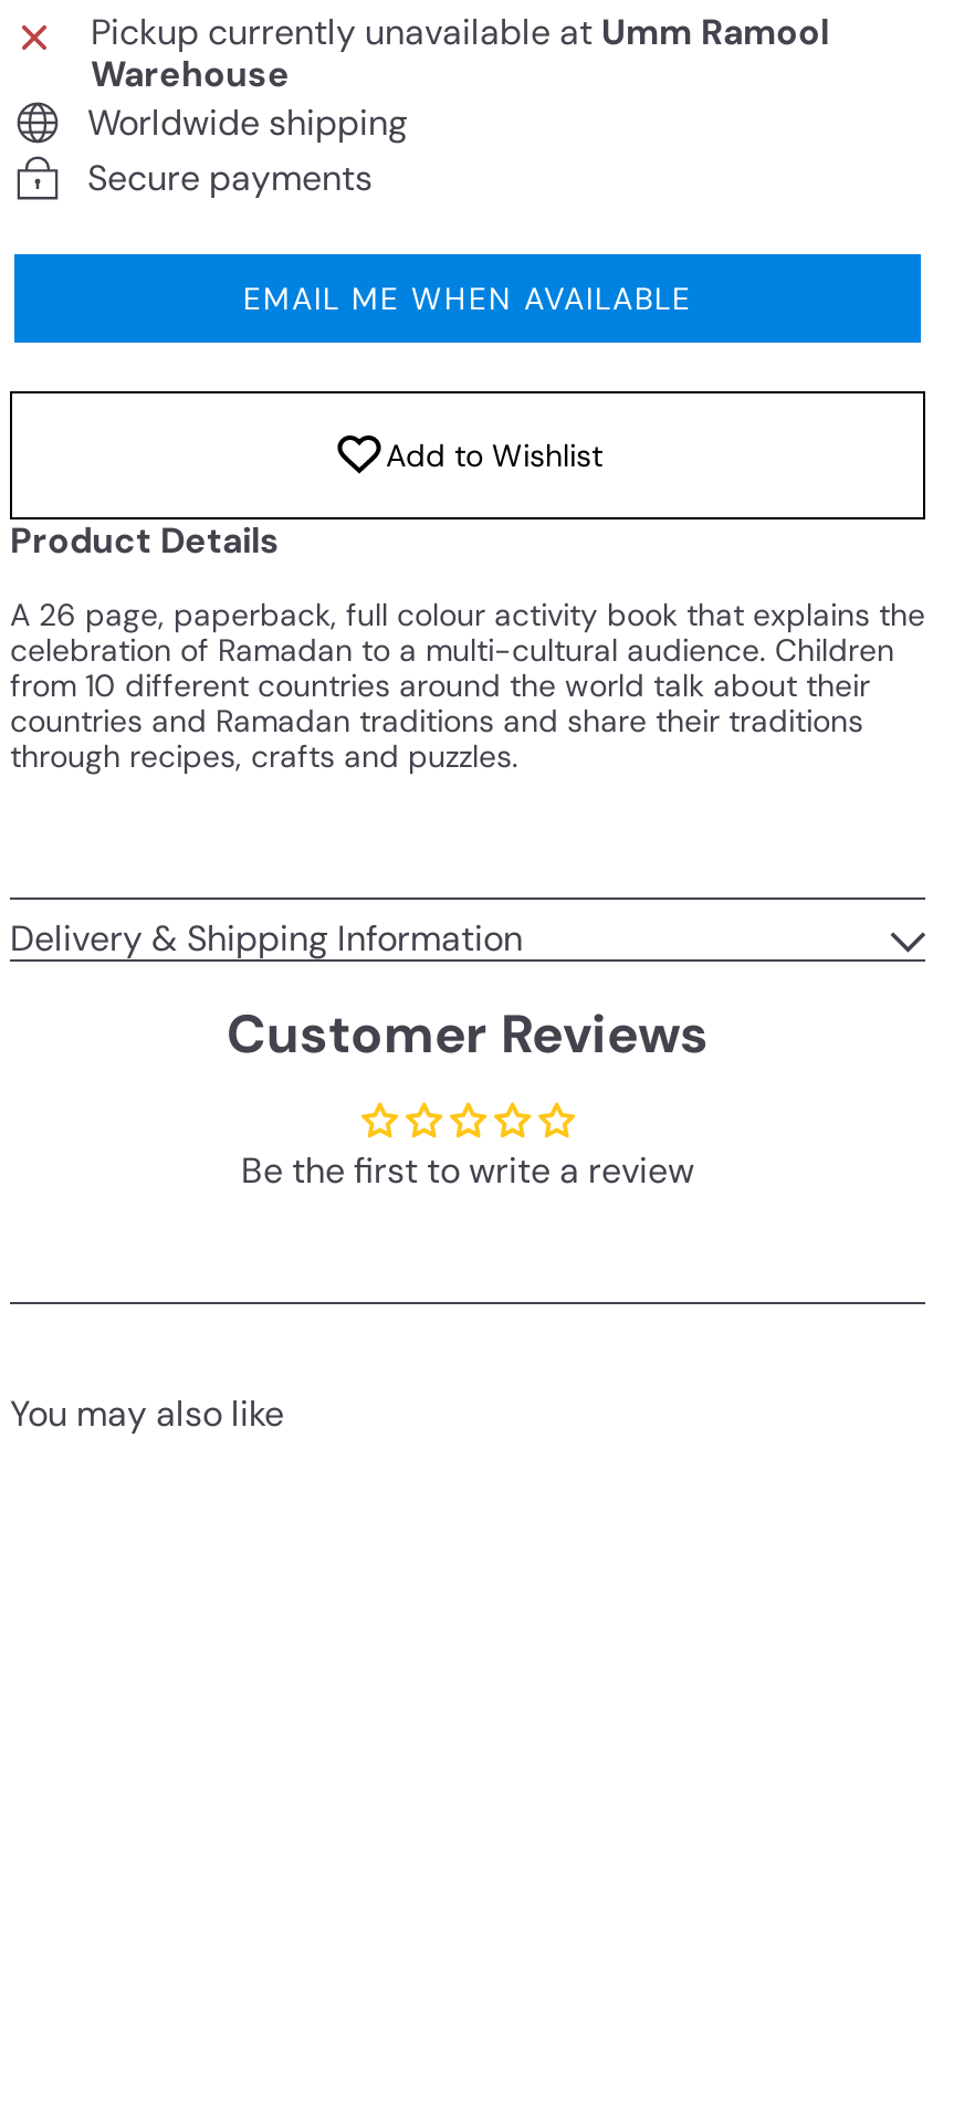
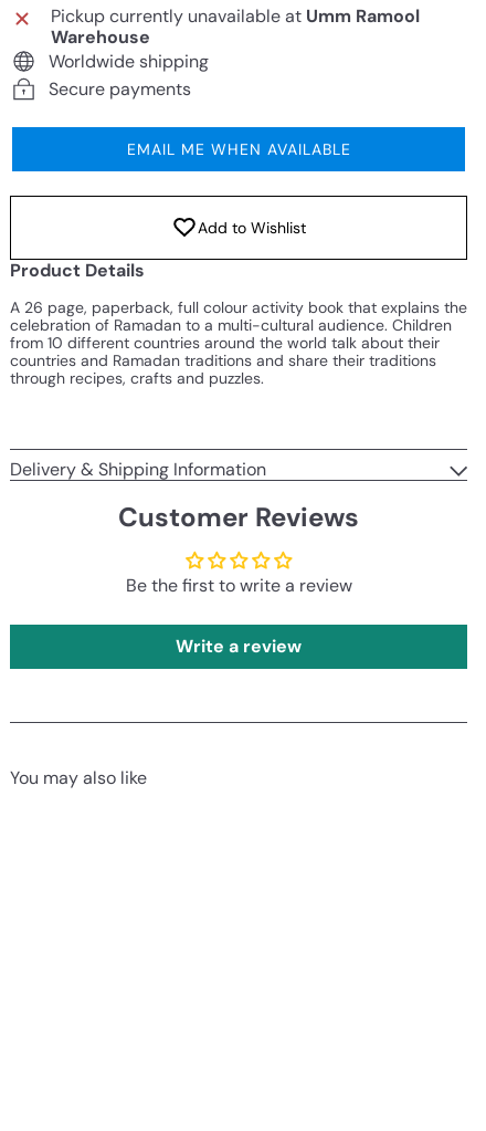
+ Write a review
